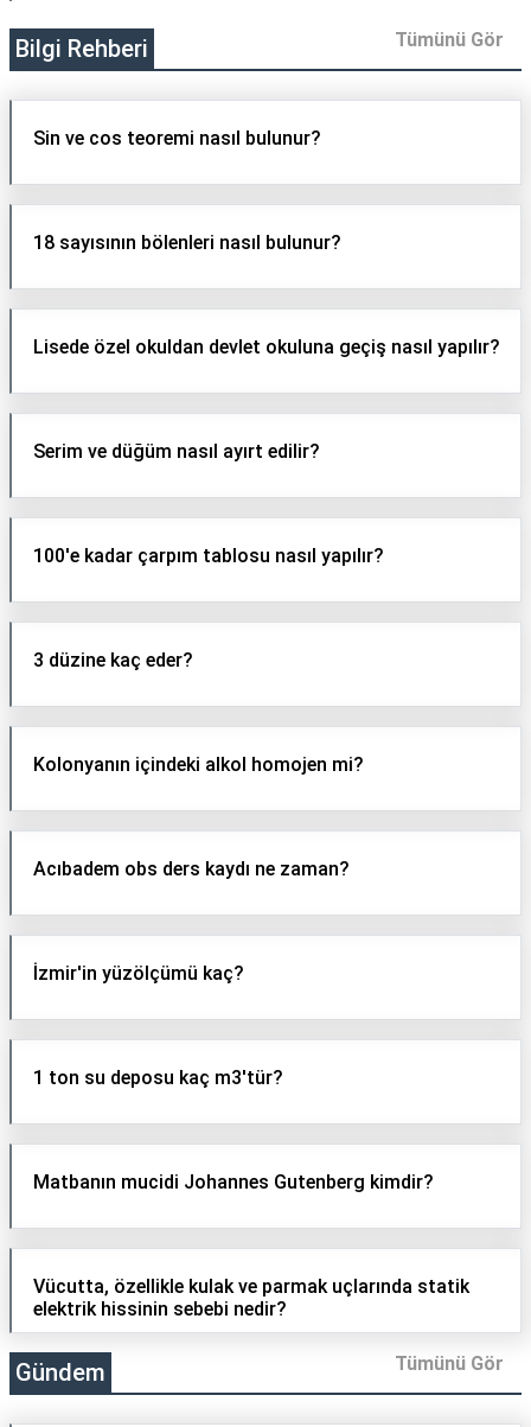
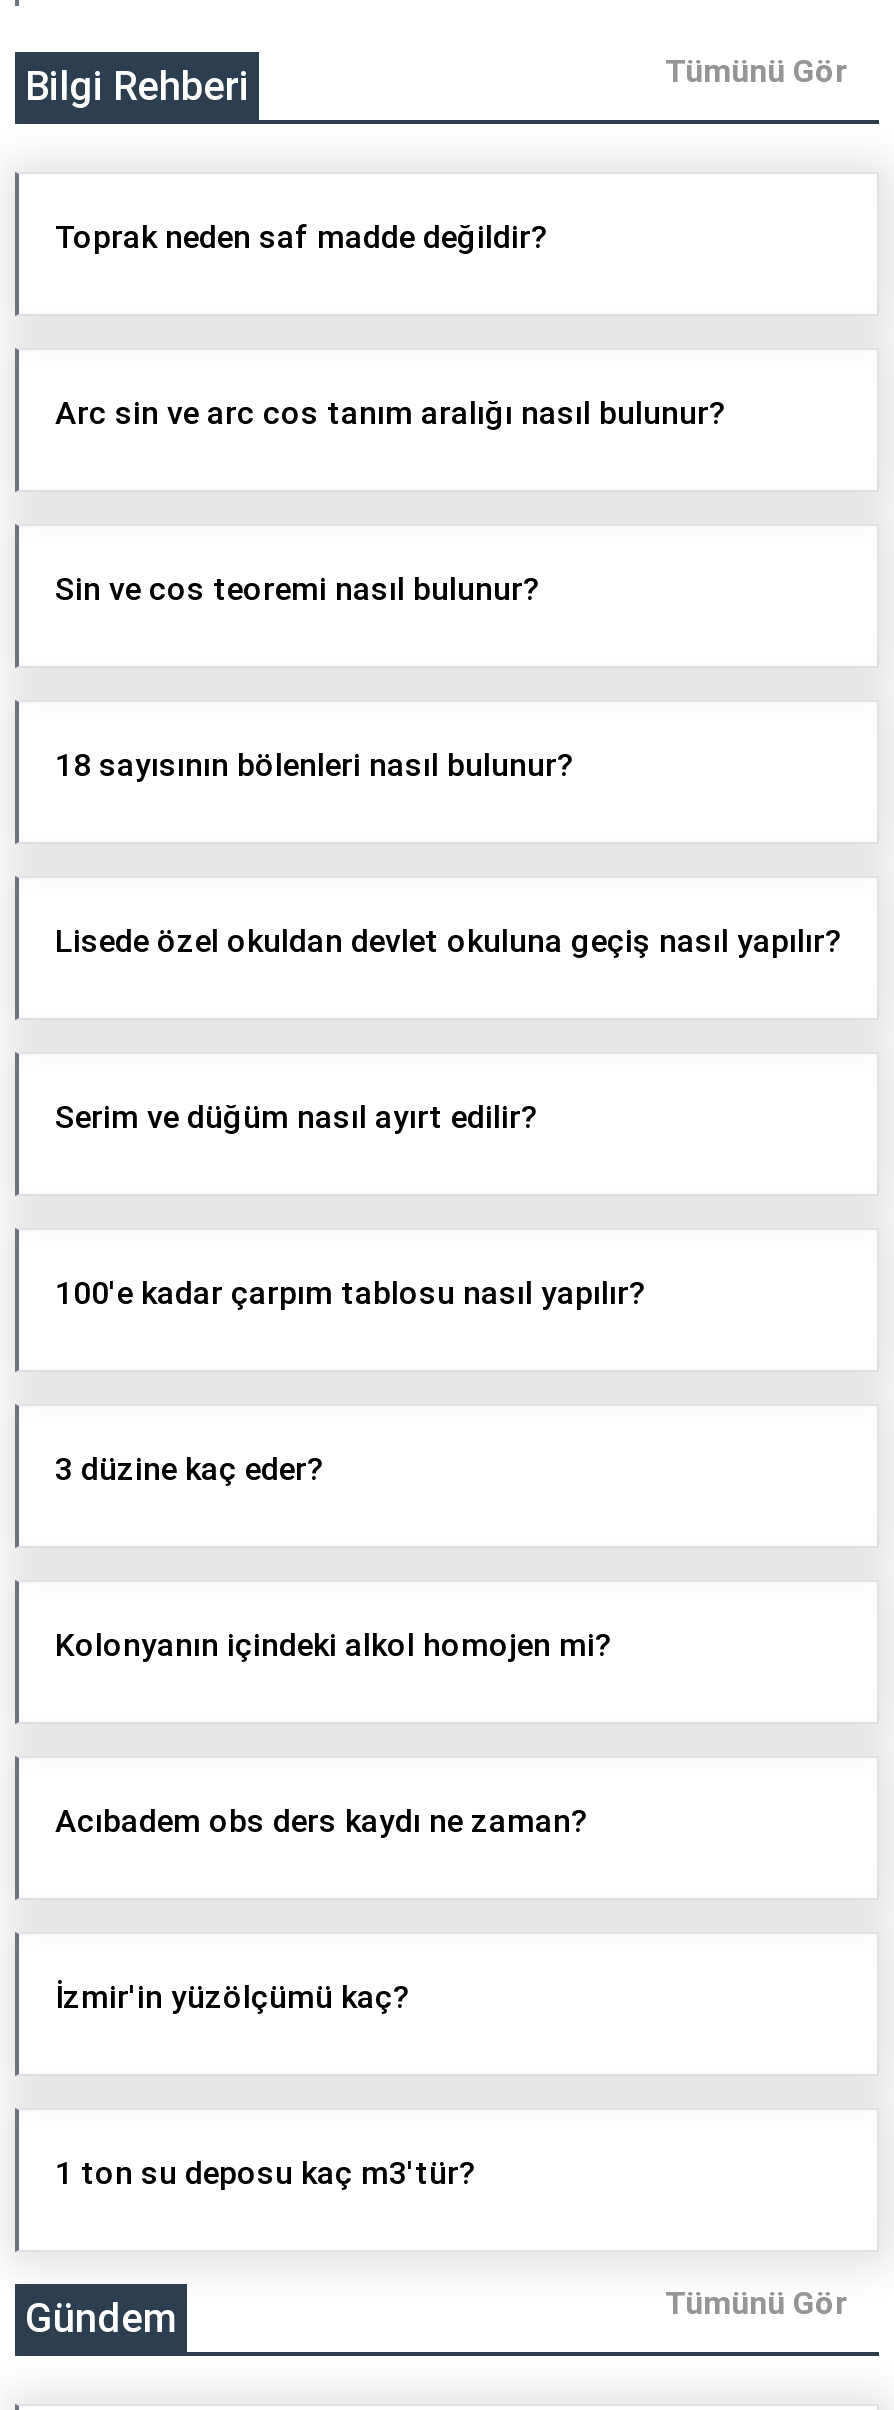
+ Toprak neden saf madde değildir?

+ Arc sin ve arc cos tanım aralığı nasıl bulunur?

moved down: Sin ve cos teoremi nasıl bulunur? | 18 sayısının bölenleri nasıl bulunur? | Lisede özel okuldan devlet okuluna geçiş nasıl yapılır? | ... | İzmir'in yüzölçümü kaç? | 1 ton su deposu kaç m3'tür?

- Matbanın mucidi Johannes Gutenberg kimdir?

- Vücutta, özellikle kulak ve parmak uçlarında statik
- elektrik hissinin sebebi nedir?
